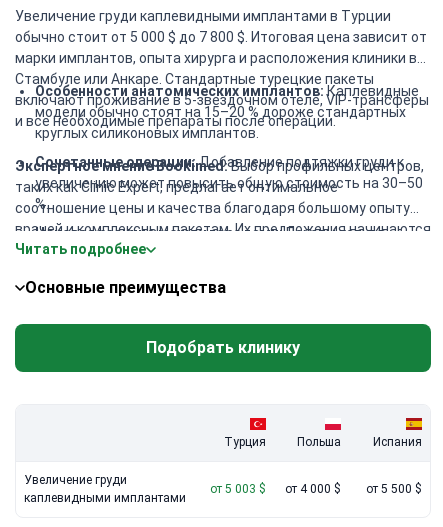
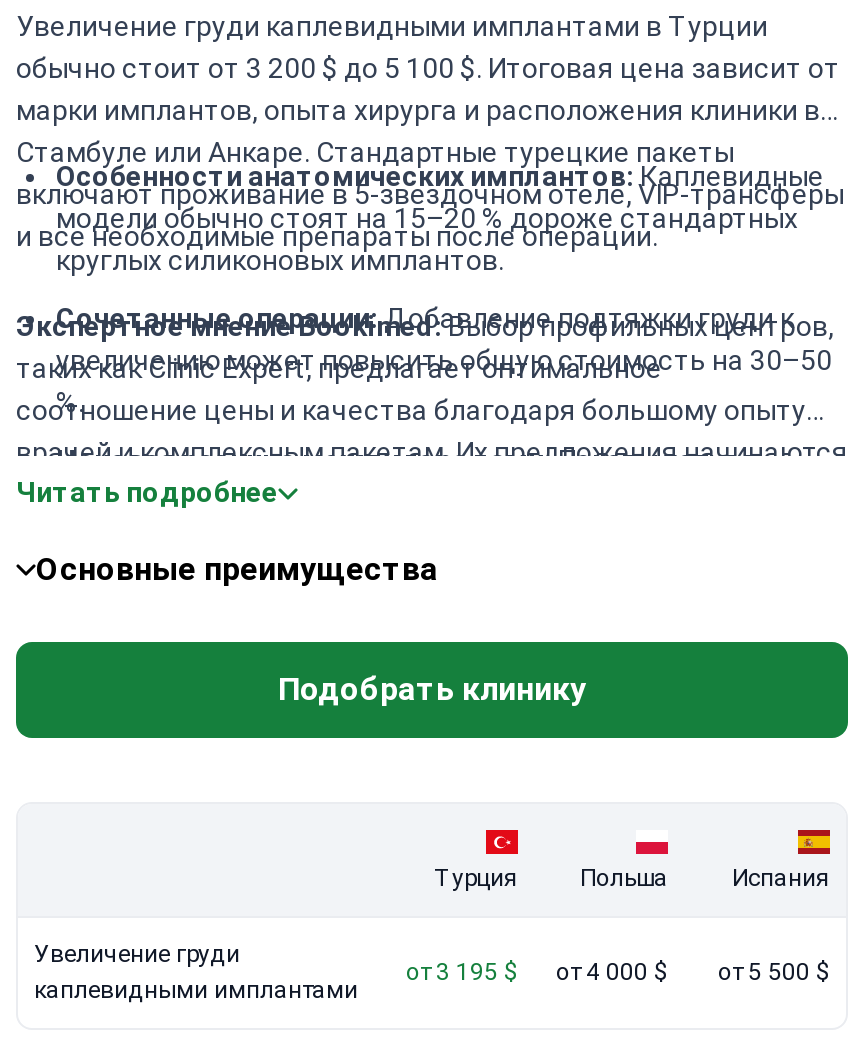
- обычно стоит от 5 000 $ до 7 800 $. Итоговая цена зависит от
+ обычно стоит от 3 200 $ до 5 100 $. Итоговая цена зависит от

- от 5 003 $ от 4 000 $ от 5 500 $
+ от 3 195 $ от 4 000 $ от 5 500 $
